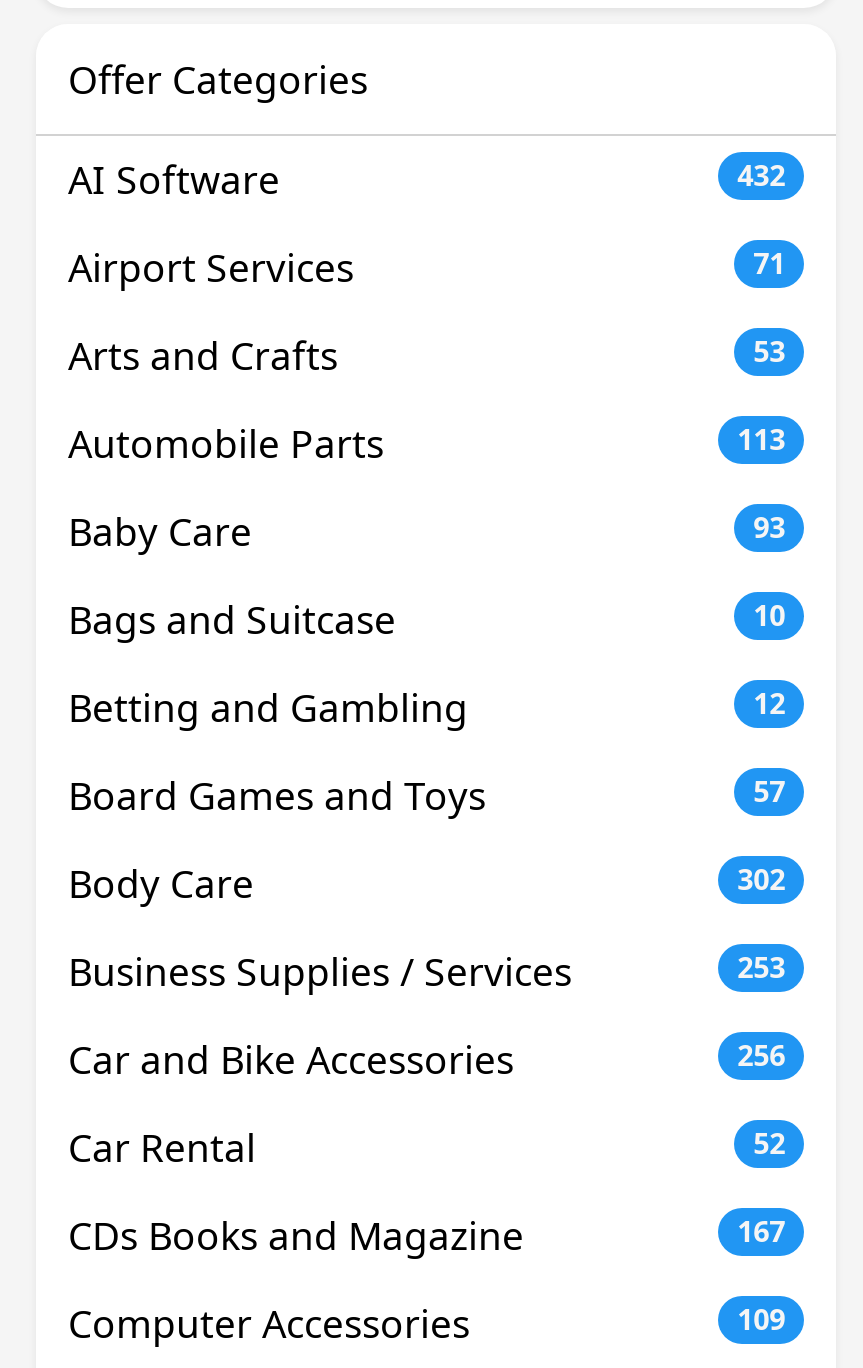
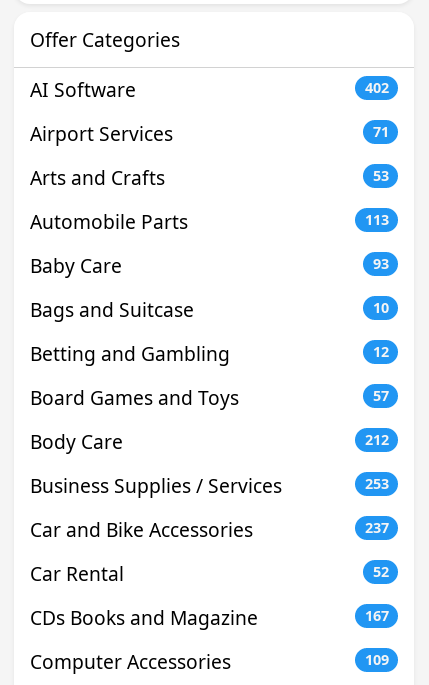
- 432
+ 402

- 302
+ 212

- 256
+ 237
